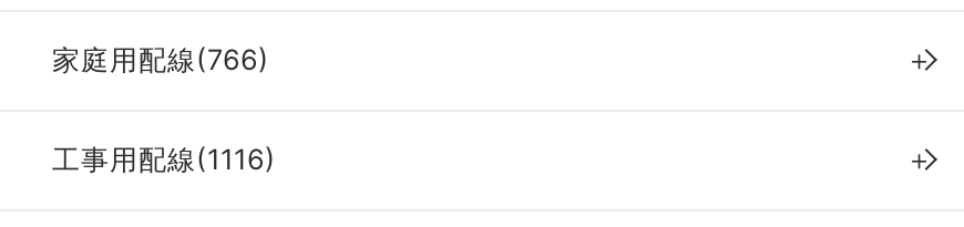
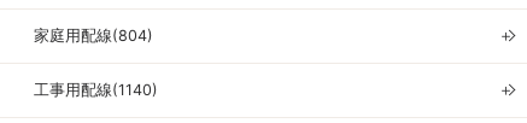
- 家庭用配線(766)
+ 家庭用配線(804)

- 工事用配線(1116)
+ 工事用配線(1140)
